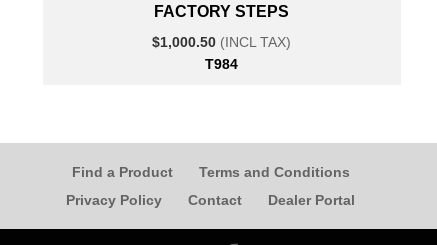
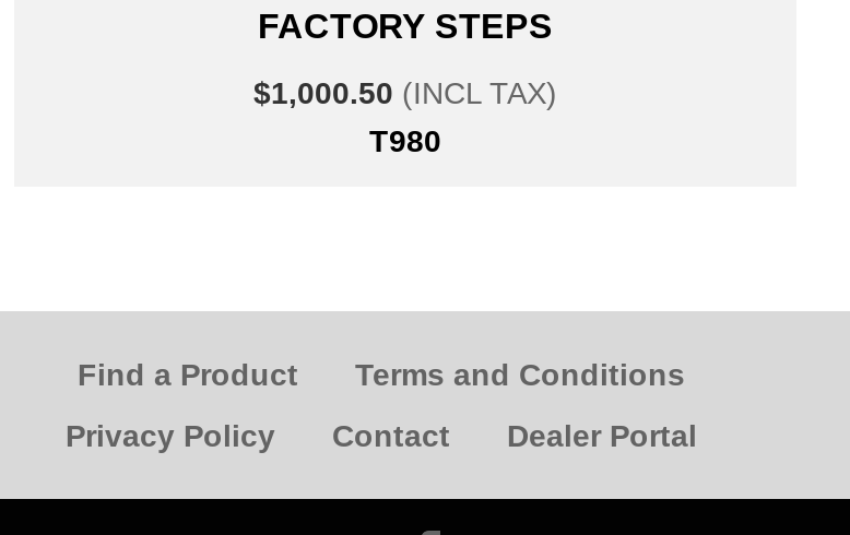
- T984
+ T980
